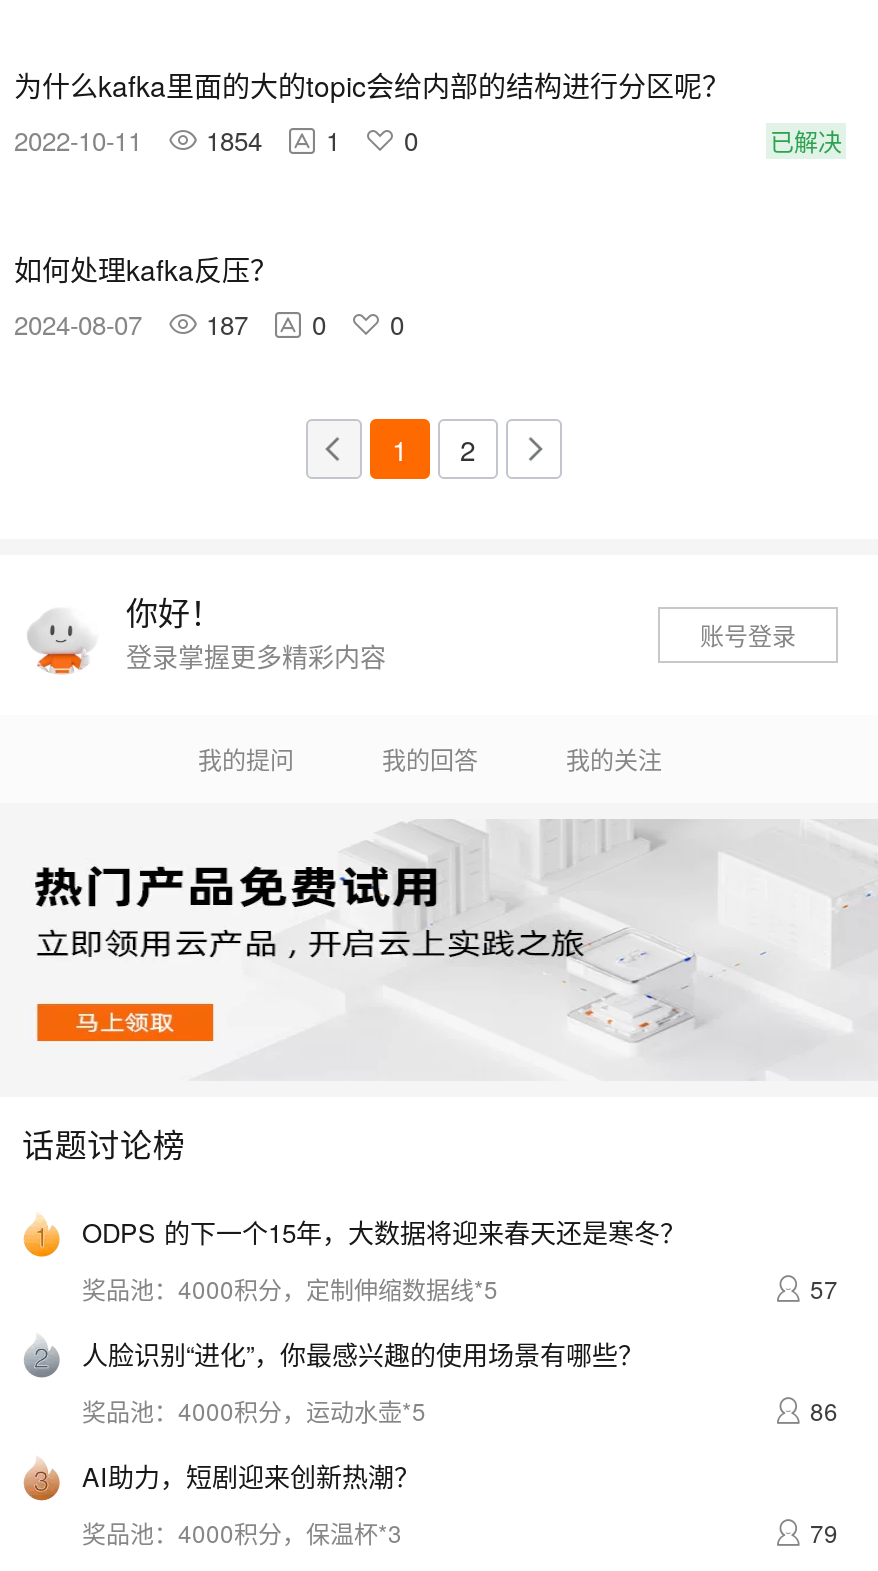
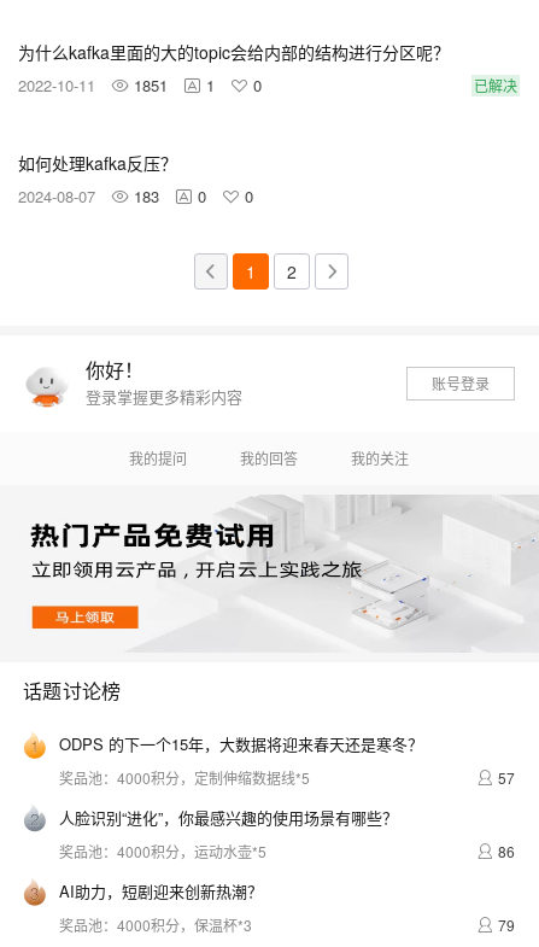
- 2022-10-11 1854 1 0
+ 2022-10-11 1851 1 0

- 2024-08-07 187 0 0
+ 2024-08-07 183 0 0
